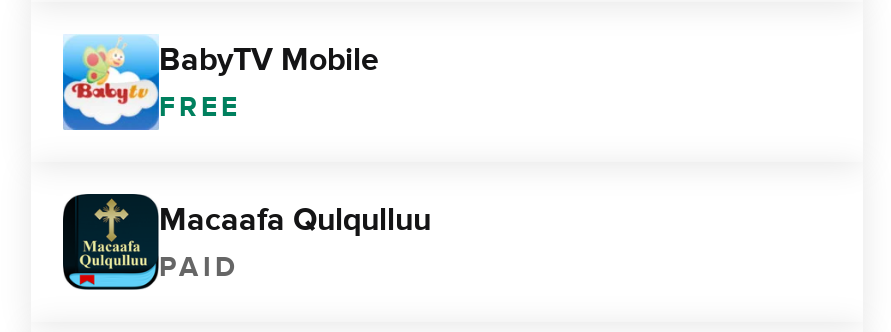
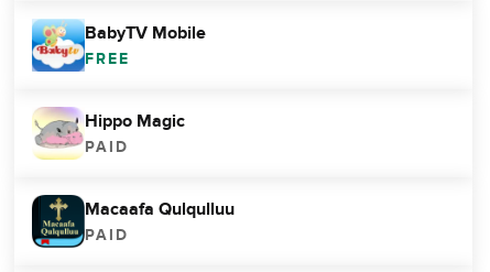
+ [image]
+ Hippo Magic
+ PAID
